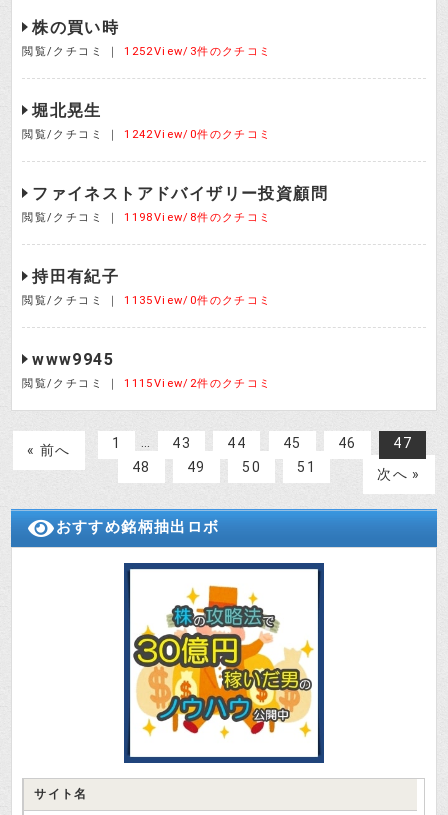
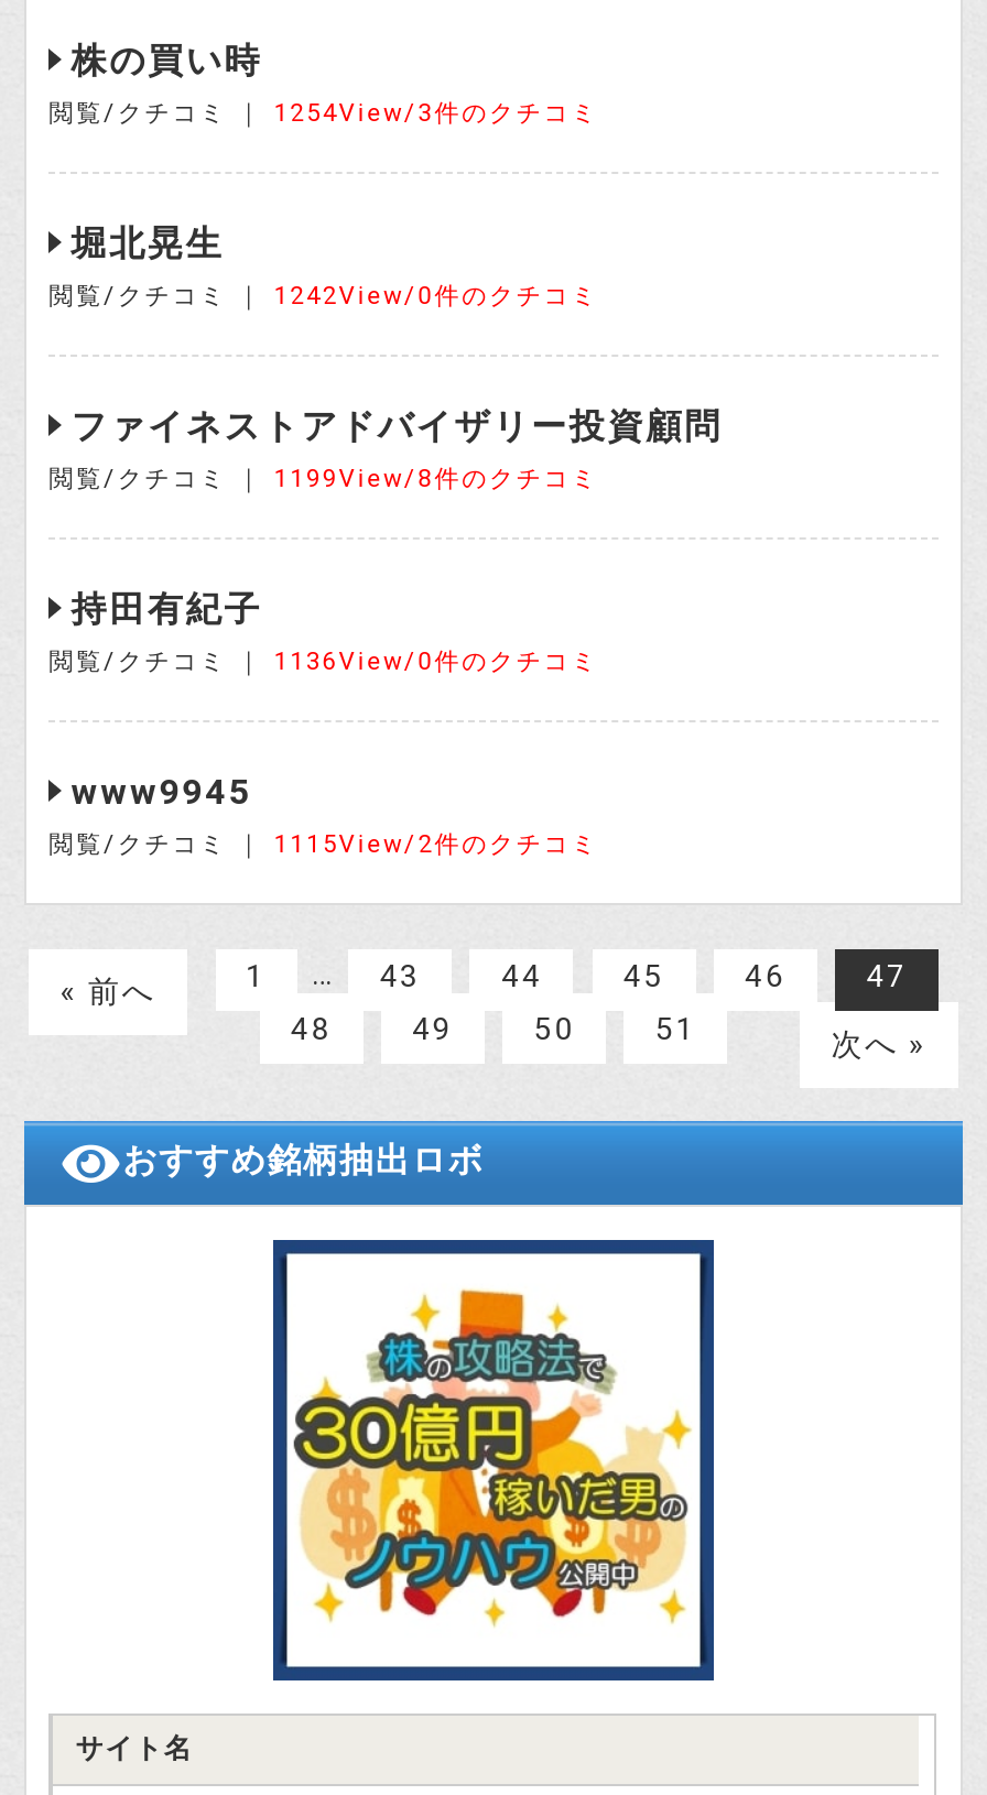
- 閲覧/クチコミ ｜1252View/3件のクチコミ
+ 閲覧/クチコミ ｜1254View/3件のクチコミ

- 閲覧/クチコミ ｜1198View/8件のクチコミ
+ 閲覧/クチコミ ｜1199View/8件のクチコミ

- 閲覧/クチコミ ｜1135View/0件のクチコミ
+ 閲覧/クチコミ ｜1136View/0件のクチコミ
